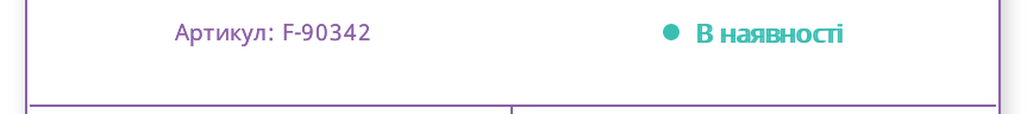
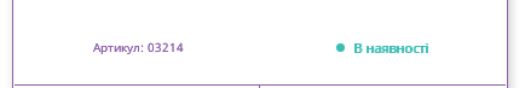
- Артикул: F-90342
+ Артикул: 03214
